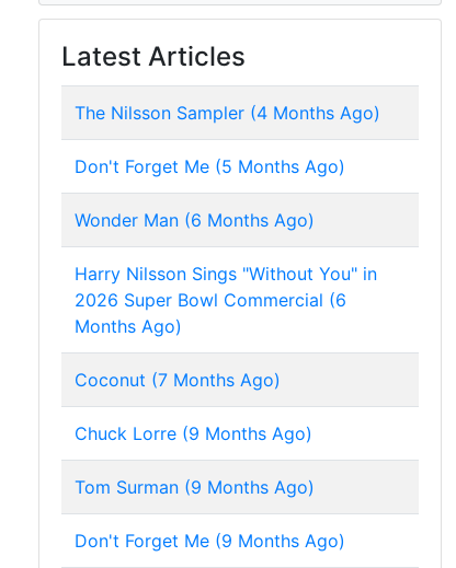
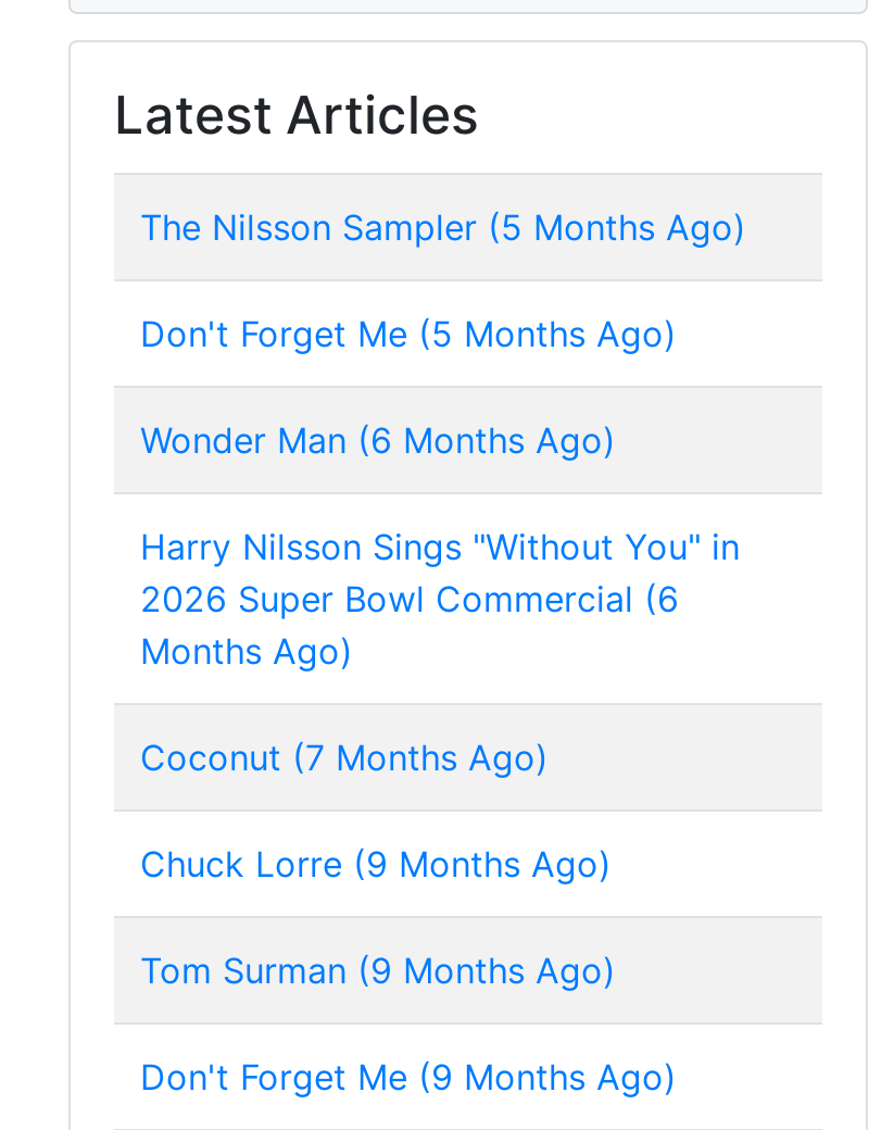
- The Nilsson Sampler (4 Months Ago)
+ The Nilsson Sampler (5 Months Ago)
